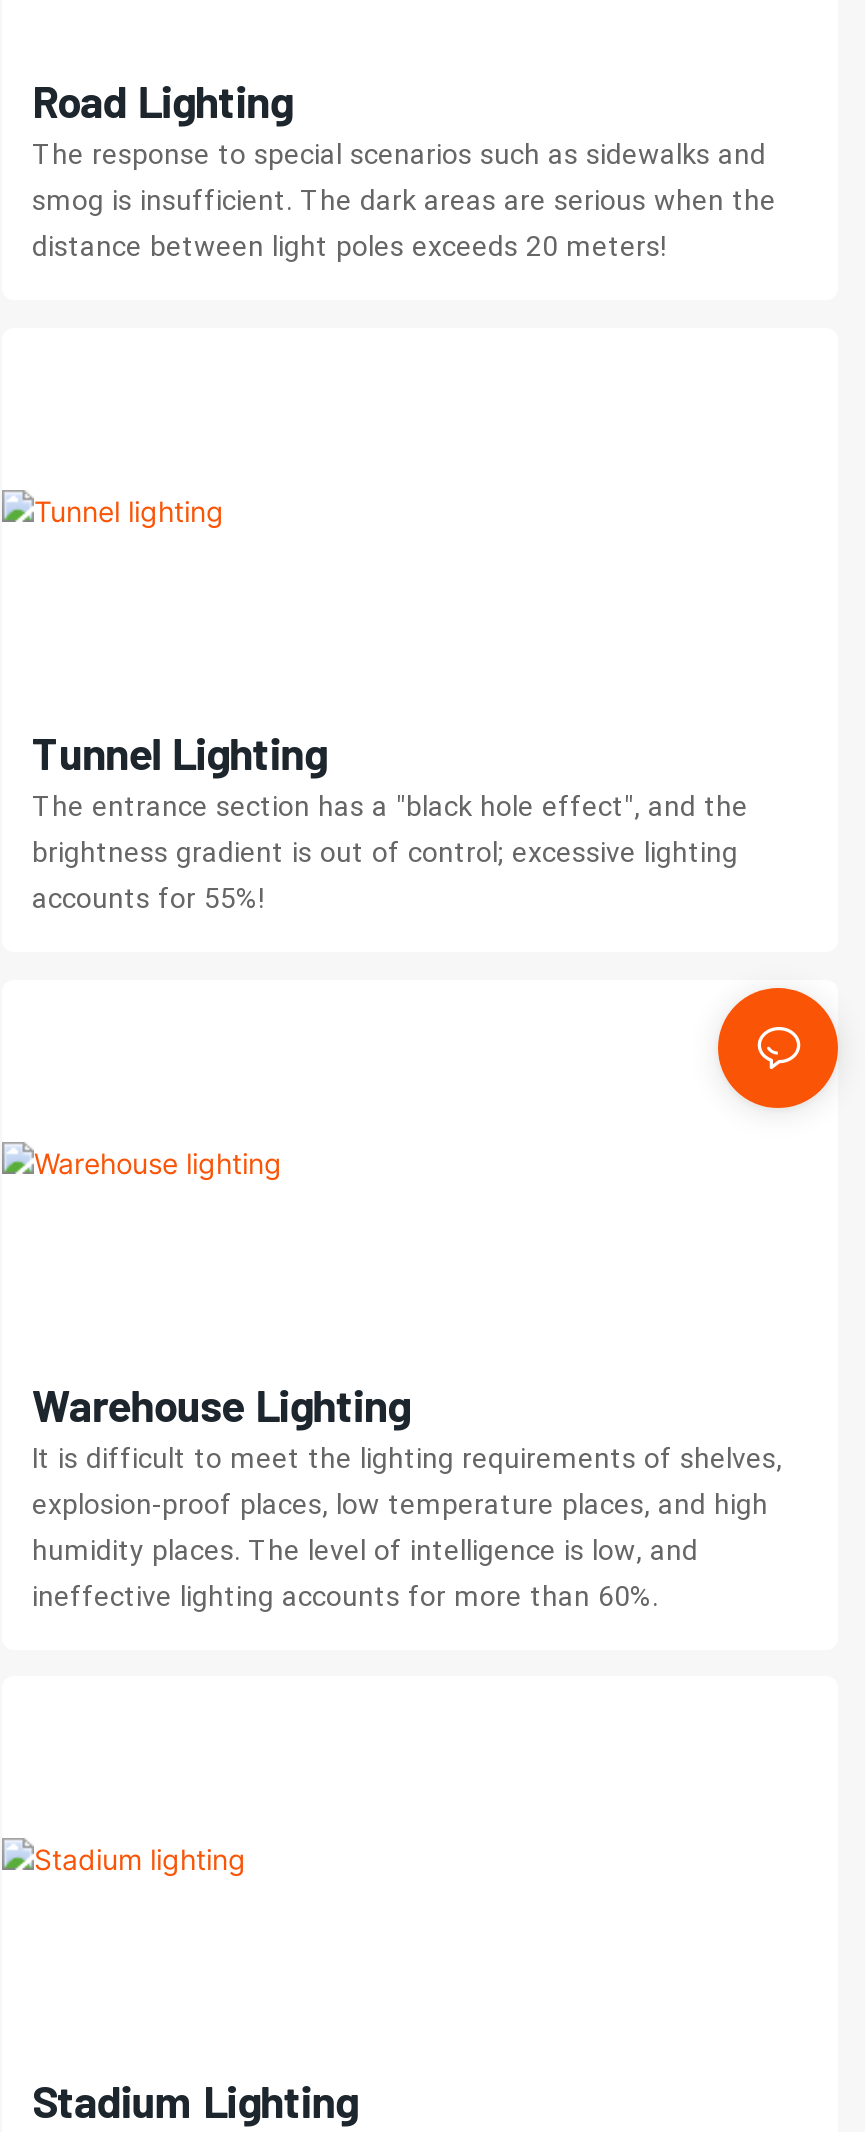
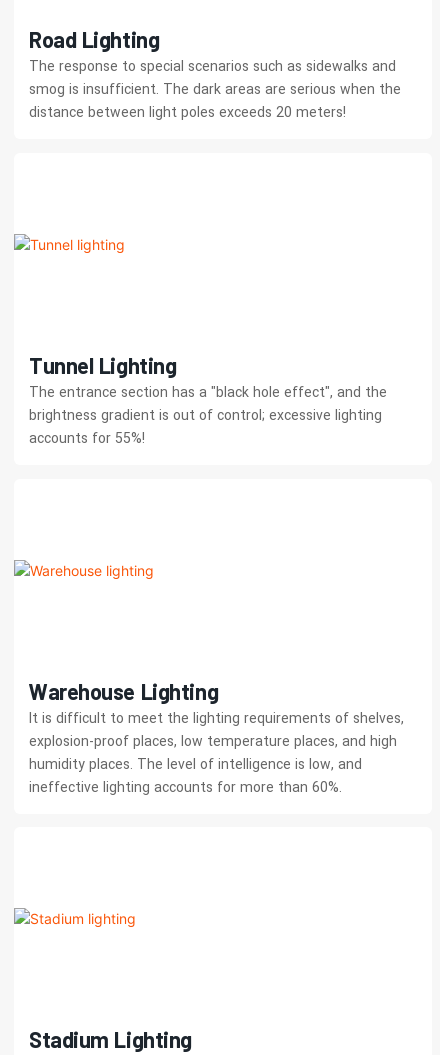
- [image]
